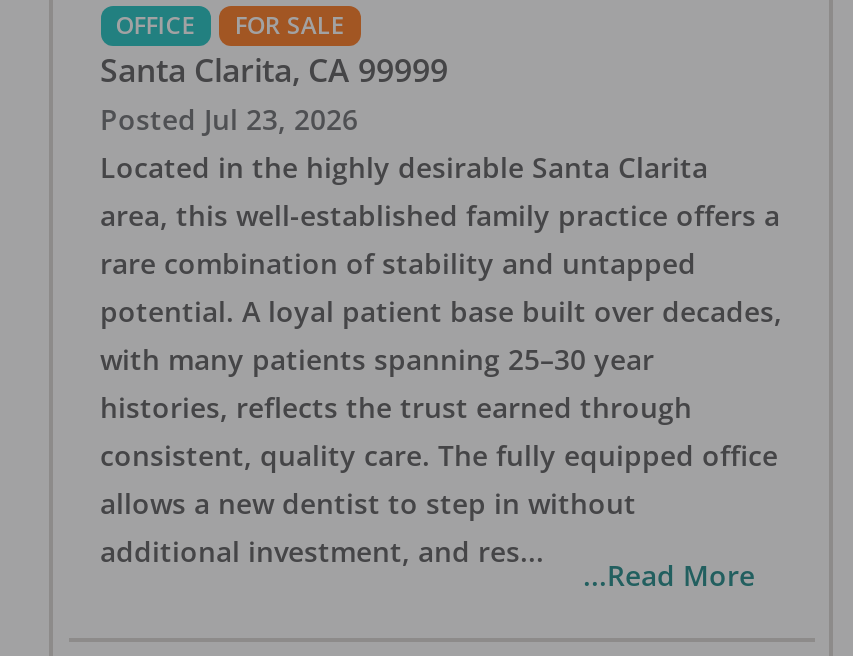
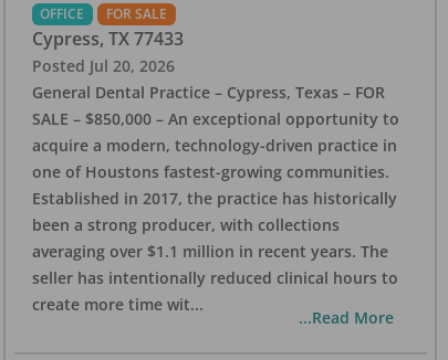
- Santa Clarita, CA 99999
- Posted Jul 23, 2026
- Located in the highly desirable Santa Clarita
- area, this well-established family practice offers a
- rare combination of stability and untapped
- potential. A loyal patient base built over decades,
- with many patients spanning 25–30 year
- histories, reflects the trust earned through
- consistent, quality care. The fully equipped office
- allows a new dentist to step in without
- additional investment, and res...
+ Cypress, TX 77433
+ Posted Jul 20, 2026
+ General Dental Practice – Cypress, Texas – FOR
+ SALE – $850,000 – An exceptional opportunity to
+ acquire a modern, technology-driven practice in
+ one of Houstons fastest-growing communities.
+ Established in 2017, the practice has historically
+ been a strong producer, with collections
+ averaging over $1.1 million in recent years. The
+ seller has intentionally reduced clinical hours to
+ create more time wit...
